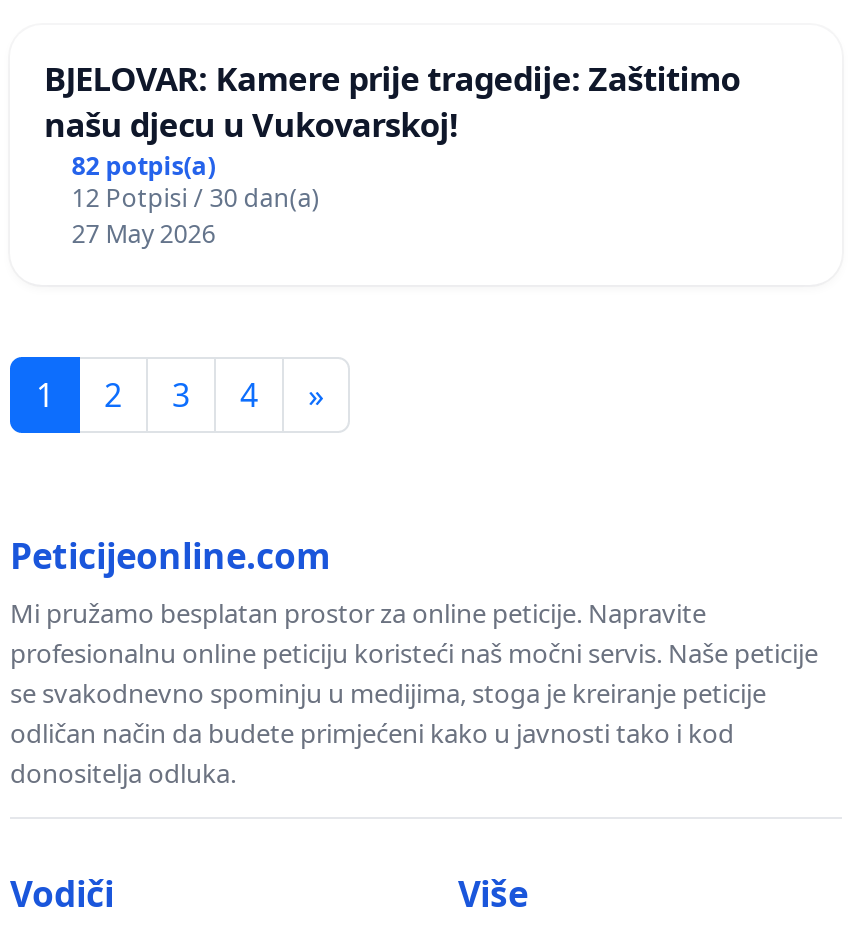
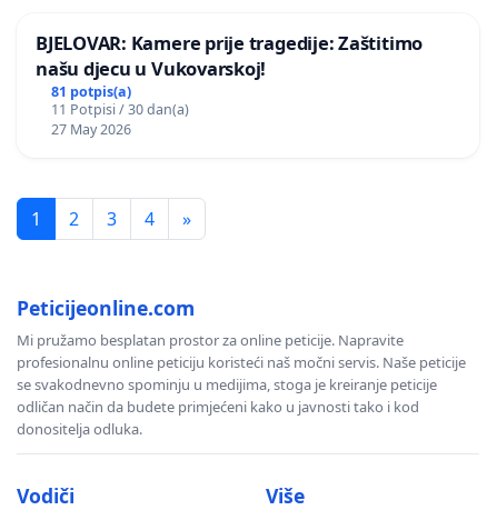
- 82 potpis(a)
+ 81 potpis(a)

- 12 Potpisi / 30 dan(a)
+ 11 Potpisi / 30 dan(a)
